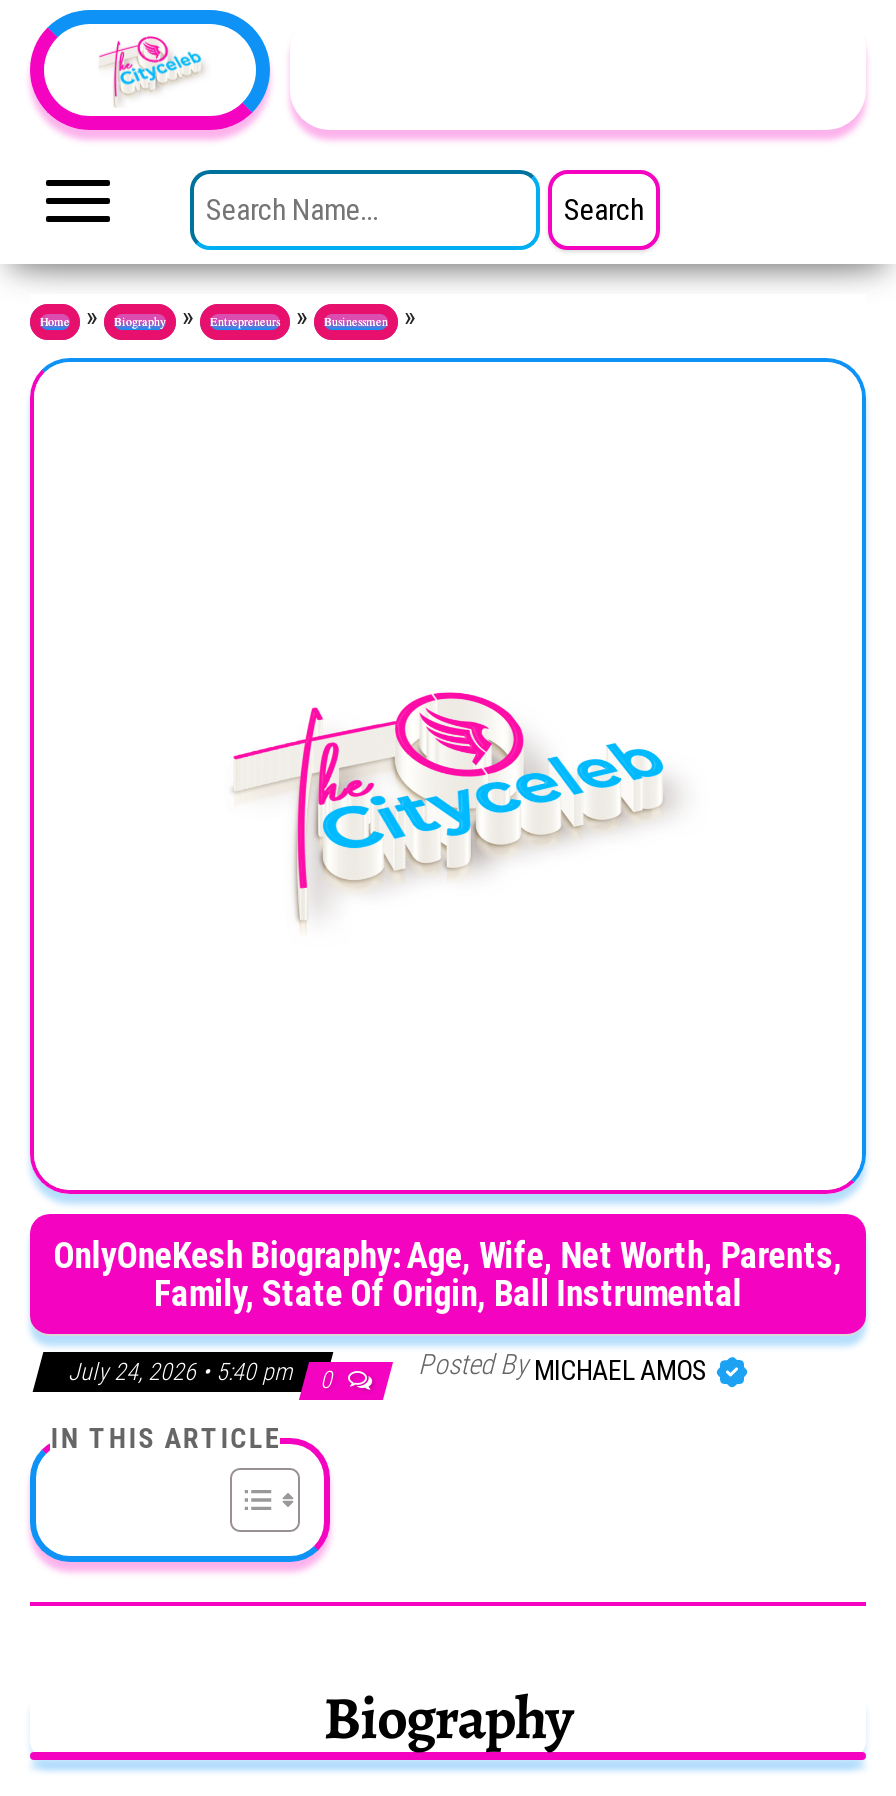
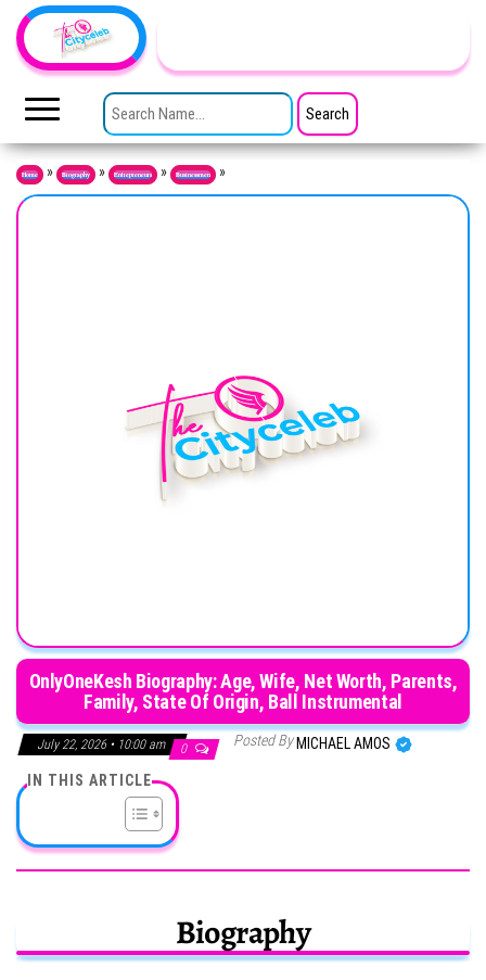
- July 24, 2026 • 5:40 pm 0
+ July 22, 2026 • 10:00 am 0
